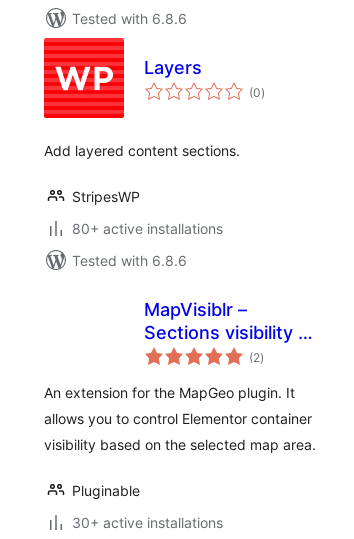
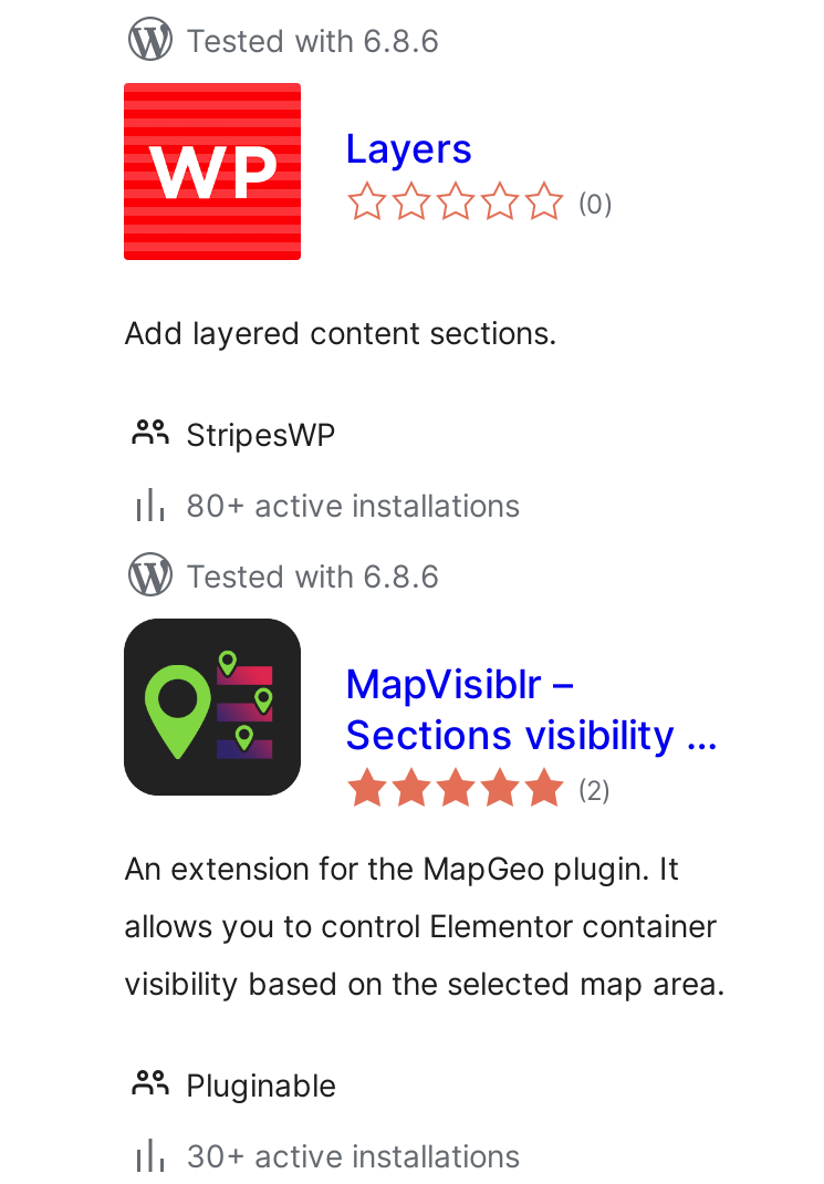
+ [image]
